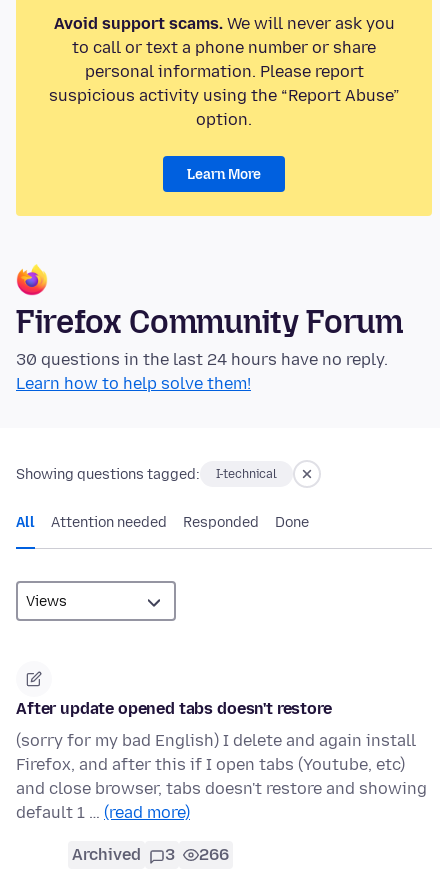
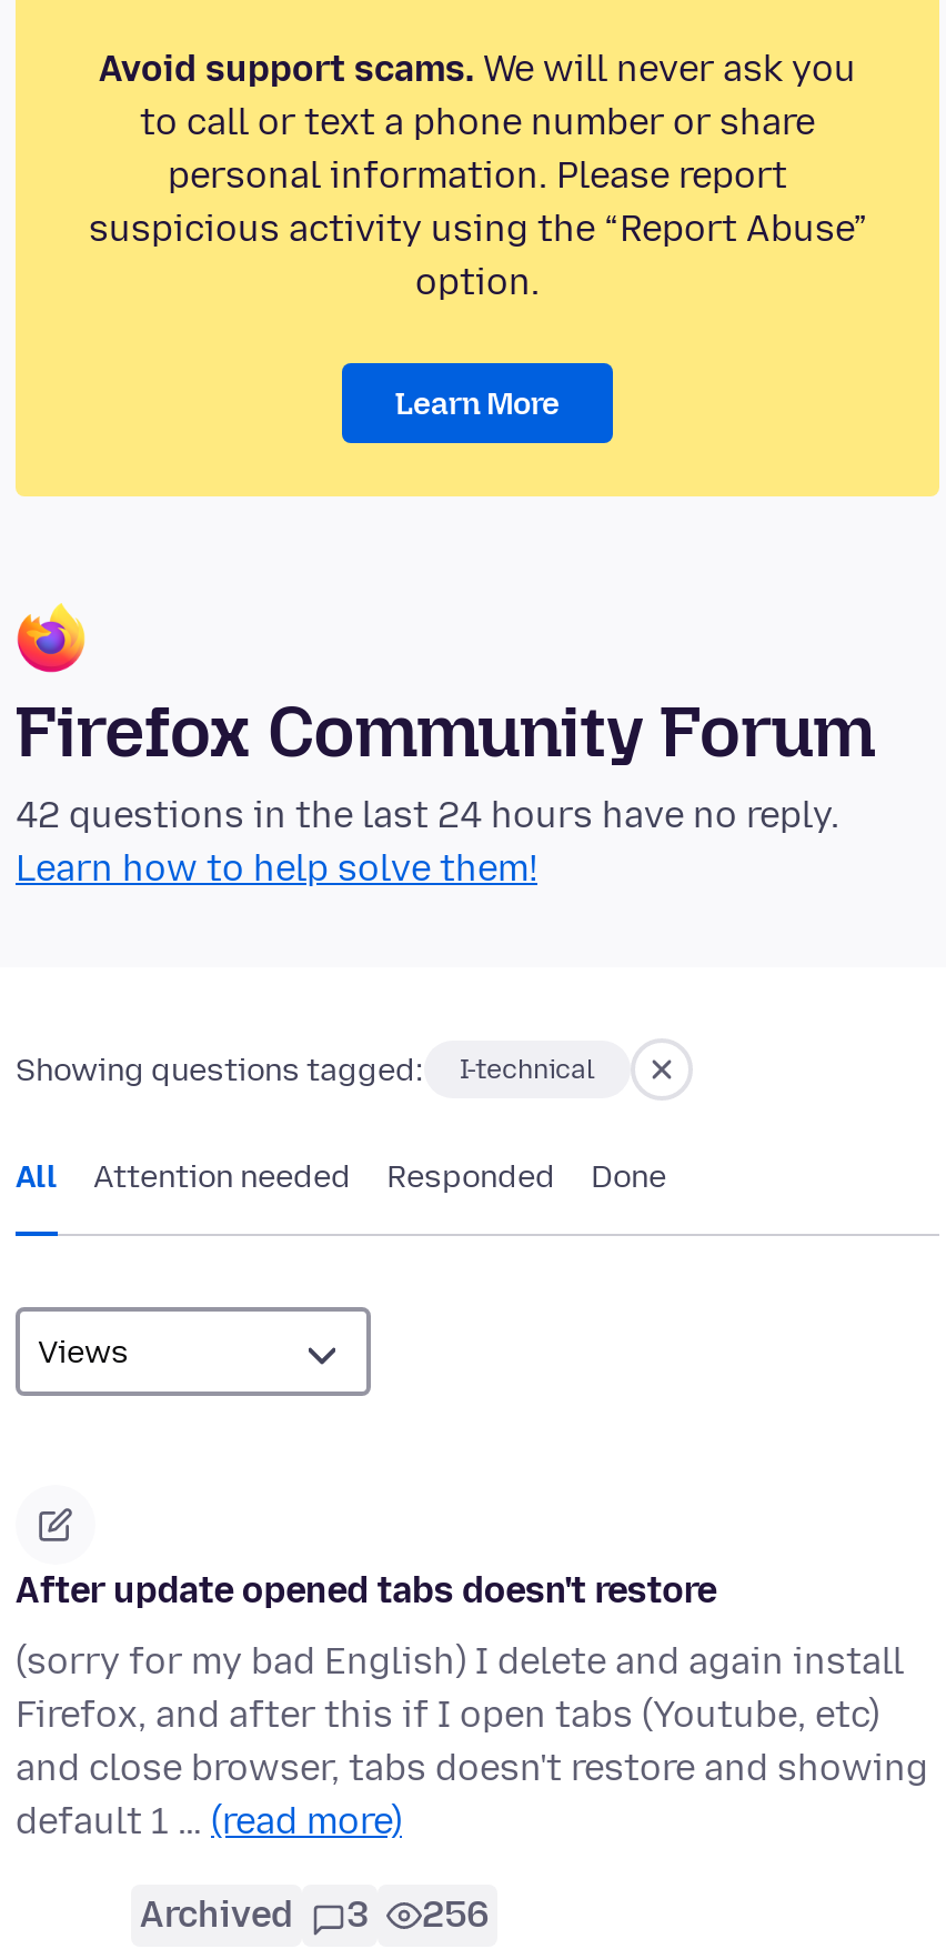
- 30 questions in the last 24 hours have no reply.
+ 42 questions in the last 24 hours have no reply.

- Archived 3 266
+ Archived 3 256
